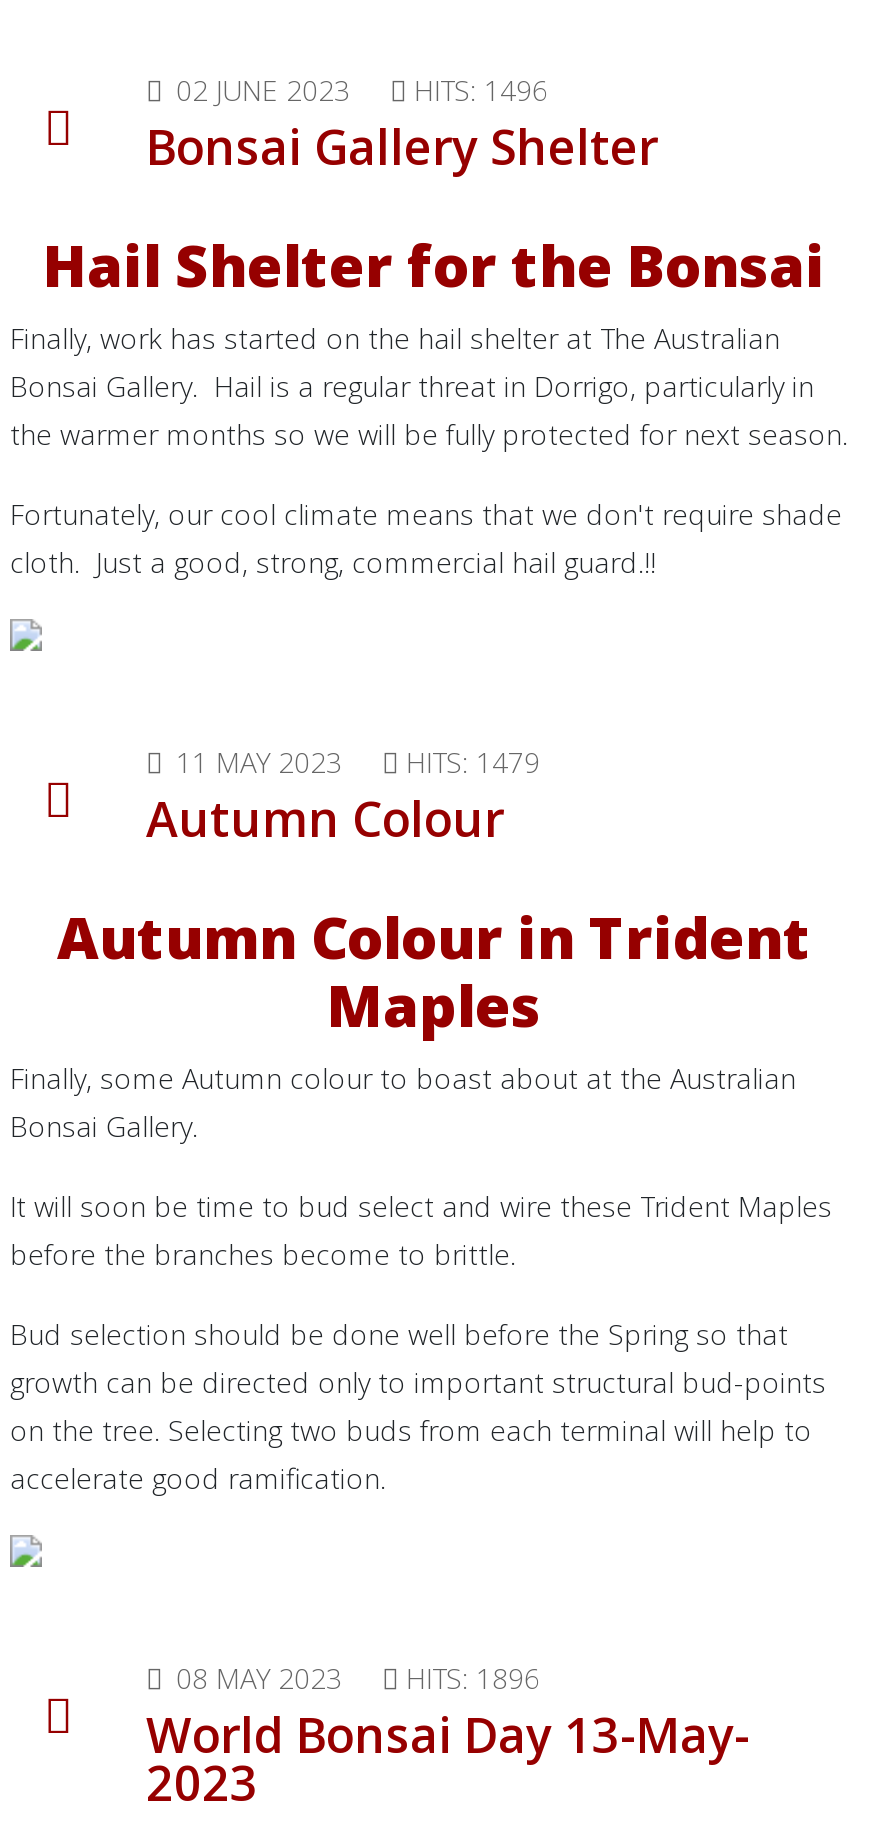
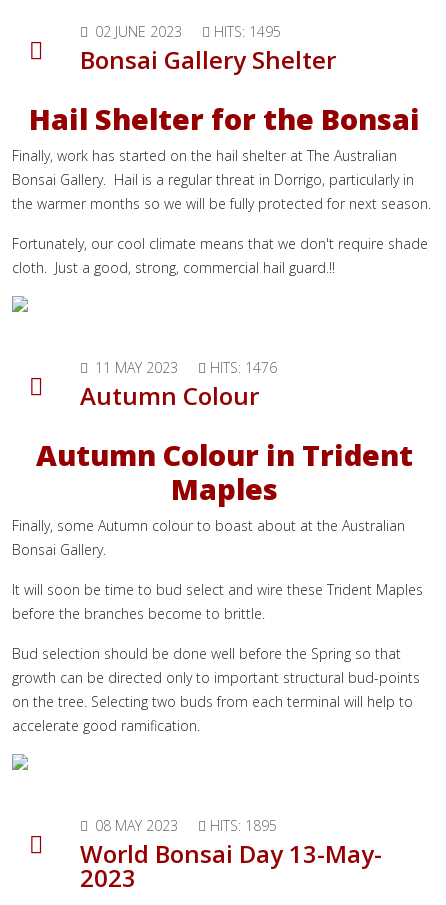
- 02 JUNE 2023 HITS: 1496
+ 02 JUNE 2023 HITS: 1495

- 11 MAY 2023 HITS: 1479
+ 11 MAY 2023 HITS: 1476

- 08 MAY 2023 HITS: 1896
+ 08 MAY 2023 HITS: 1895
